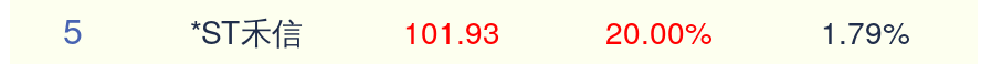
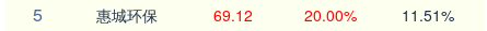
- *ST禾信
- 101.93
+ 惠城环保
+ 69.12

- 1.79%
+ 11.51%
